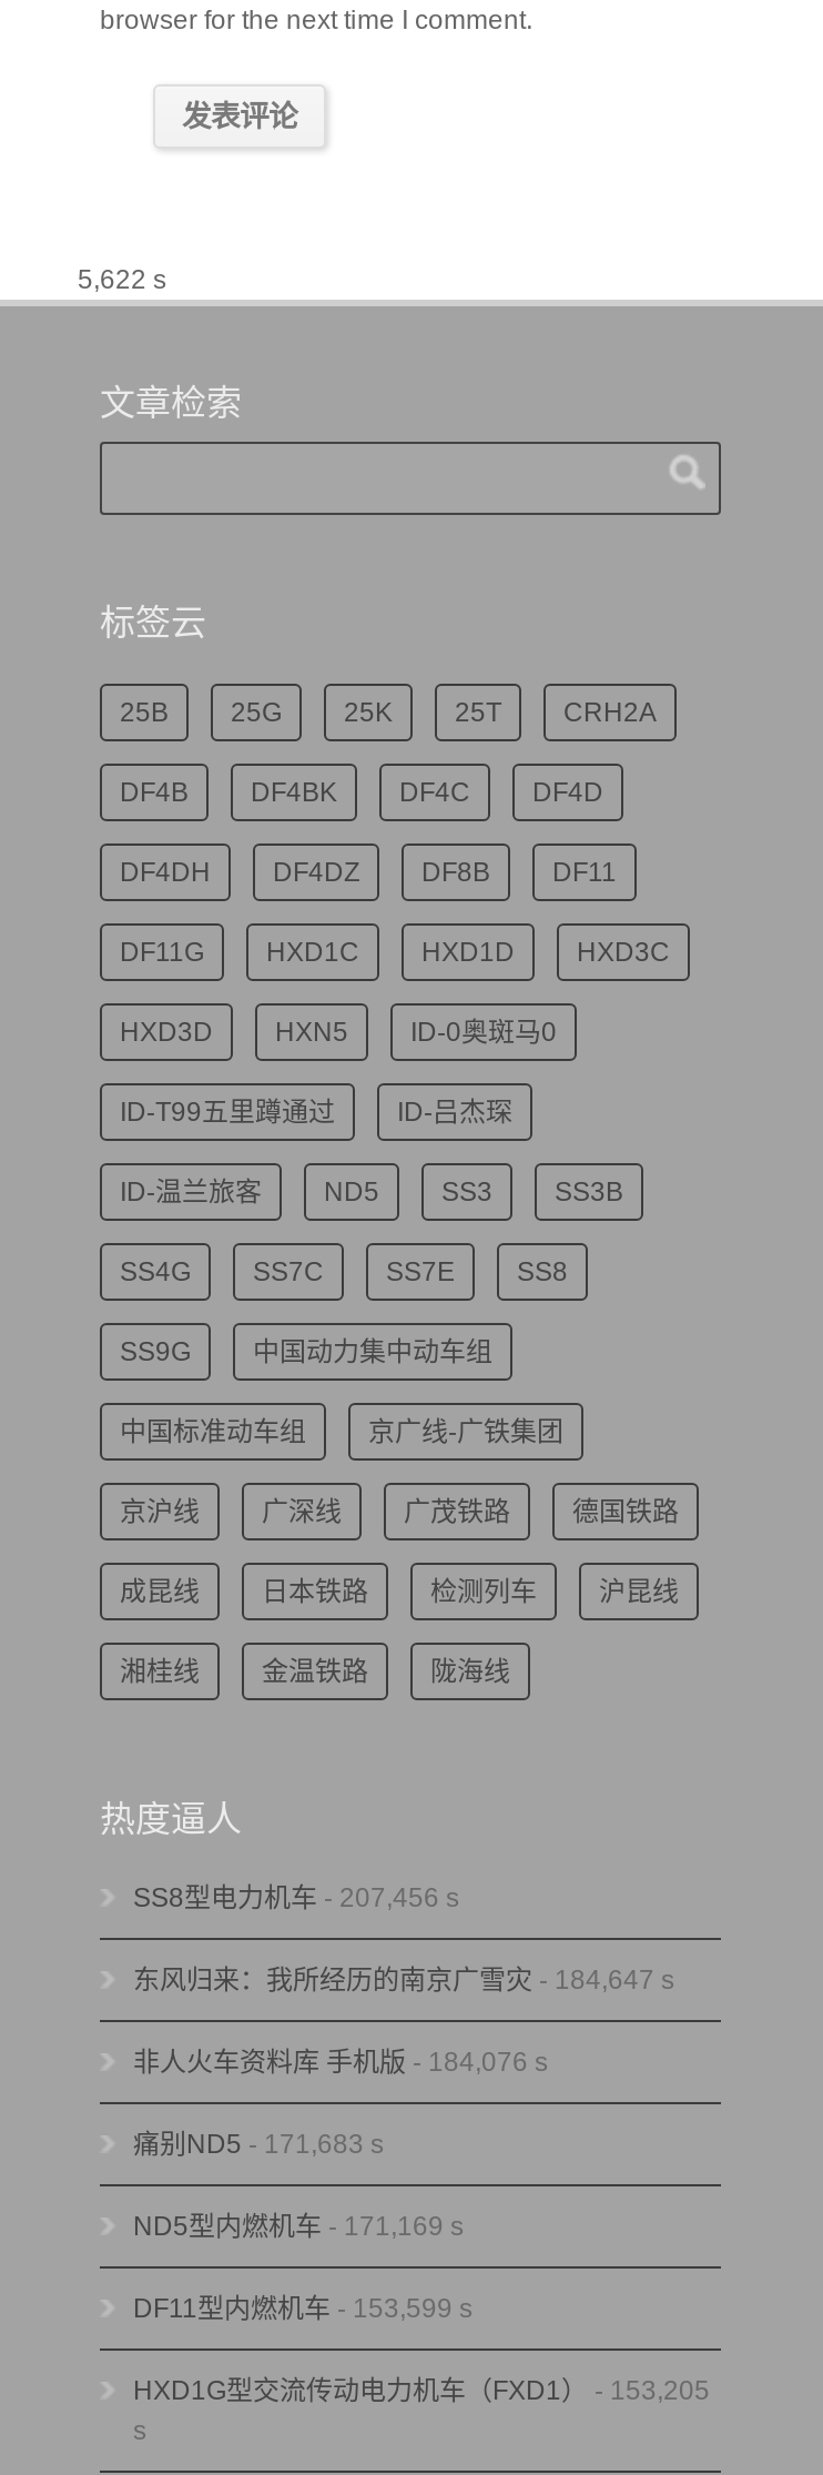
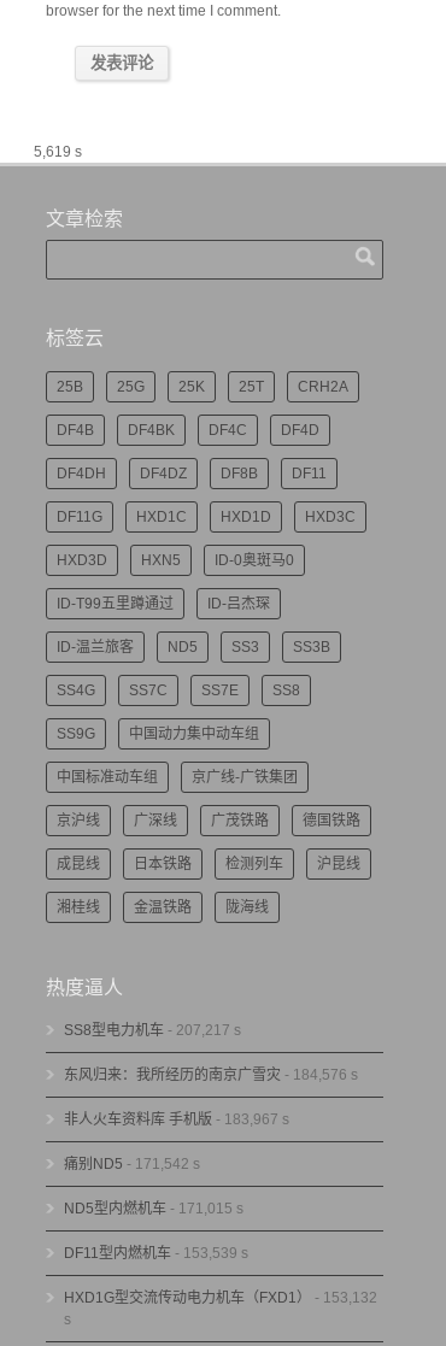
- 5,622 s
+ 5,619 s

- SS8型电力机车- 207,456 s
+ SS8型电力机车- 207,217 s

- 东风归来：我所经历的南京广雪灾- 184,647 s
+ 东风归来：我所经历的南京广雪灾- 184,576 s

- 非人火车资料库 手机版- 184,076 s
+ 非人火车资料库 手机版- 183,967 s

- 痛别ND5 - 171,683 s
+ 痛别ND5 - 171,542 s

- ND5型内燃机车- 171,169 s
+ ND5型内燃机车- 171,015 s

- DF11型内燃机车- 153,599 s
+ DF11型内燃机车- 153,539 s

- HXD1G型交流传动电力机车（FXD1）- 153,205
+ HXD1G型交流传动电力机车（FXD1）- 153,132
